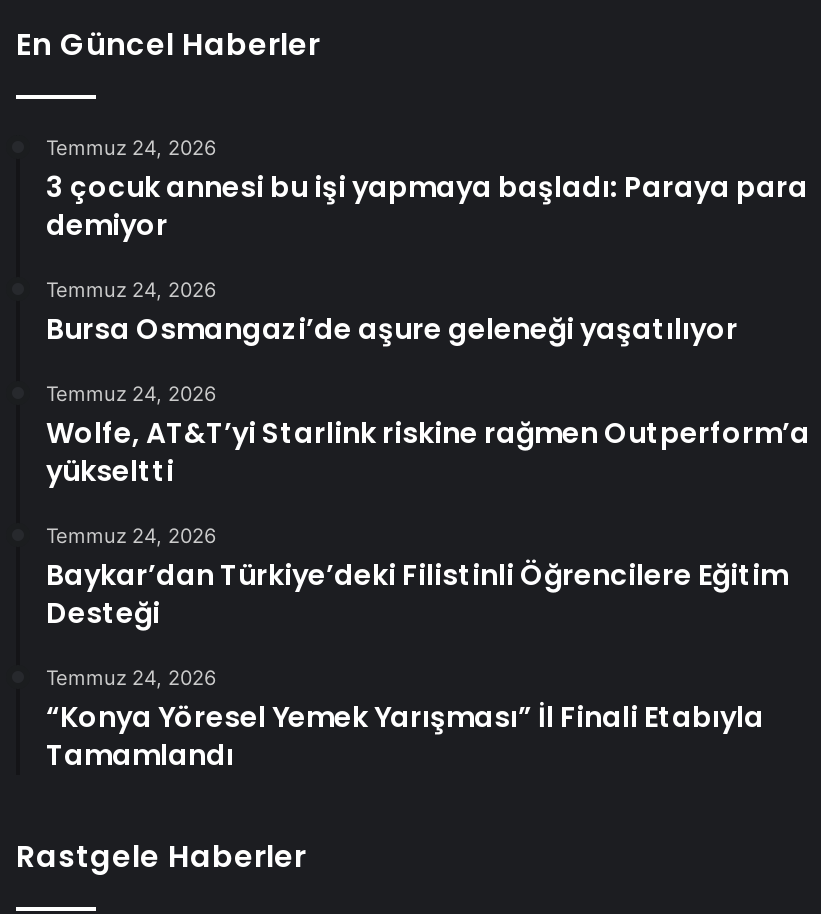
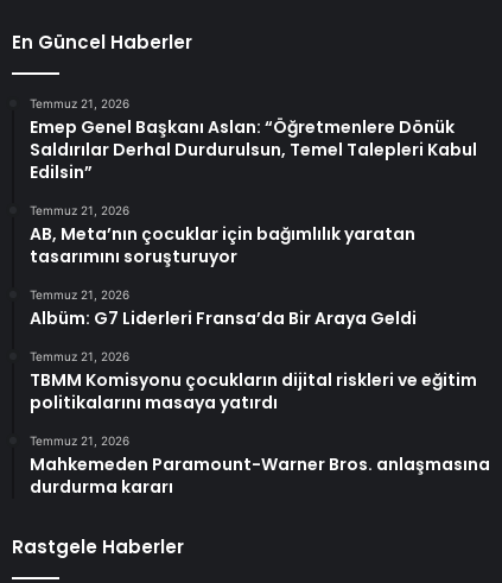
- Temmuz 24, 2026
- 3 çocuk annesi bu işi yapmaya başladı: Paraya para
- demiyor
+ Temmuz 21, 2026
+ Emep Genel Başkanı Aslan: “Öğretmenlere Dönük
+ Saldırılar Derhal Durdurulsun, Temel Talepleri Kabul
+ Edilsin”

- Temmuz 24, 2026
- Bursa Osmangazi’de aşure geleneği yaşatılıyor
+ Temmuz 21, 2026
+ AB, Meta’nın çocuklar için bağımlılık yaratan
+ tasarımını soruşturuyor

- Temmuz 24, 2026
- Wolfe, AT&T’yi Starlink riskine rağmen Outperform’a
- yükseltti
+ Temmuz 21, 2026
+ Albüm: G7 Liderleri Fransa’da Bir Araya Geldi

- Temmuz 24, 2026
- Baykar’dan Türkiye’deki Filistinli Öğrencilere Eğitim
- Desteği
+ Temmuz 21, 2026
+ TBMM Komisyonu çocukların dijital riskleri ve eğitim
+ politikalarını masaya yatırdı

- Temmuz 24, 2026
- “Konya Yöresel Yemek Yarışması” İl Finali Etabıyla
- Tamamlandı
+ Temmuz 21, 2026
+ Mahkemeden Paramount-Warner Bros. anlaşmasına
+ durdurma kararı
